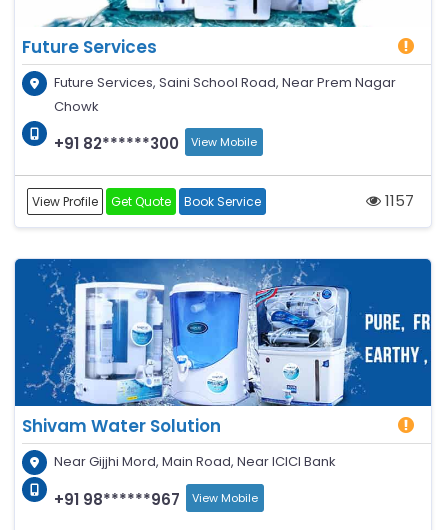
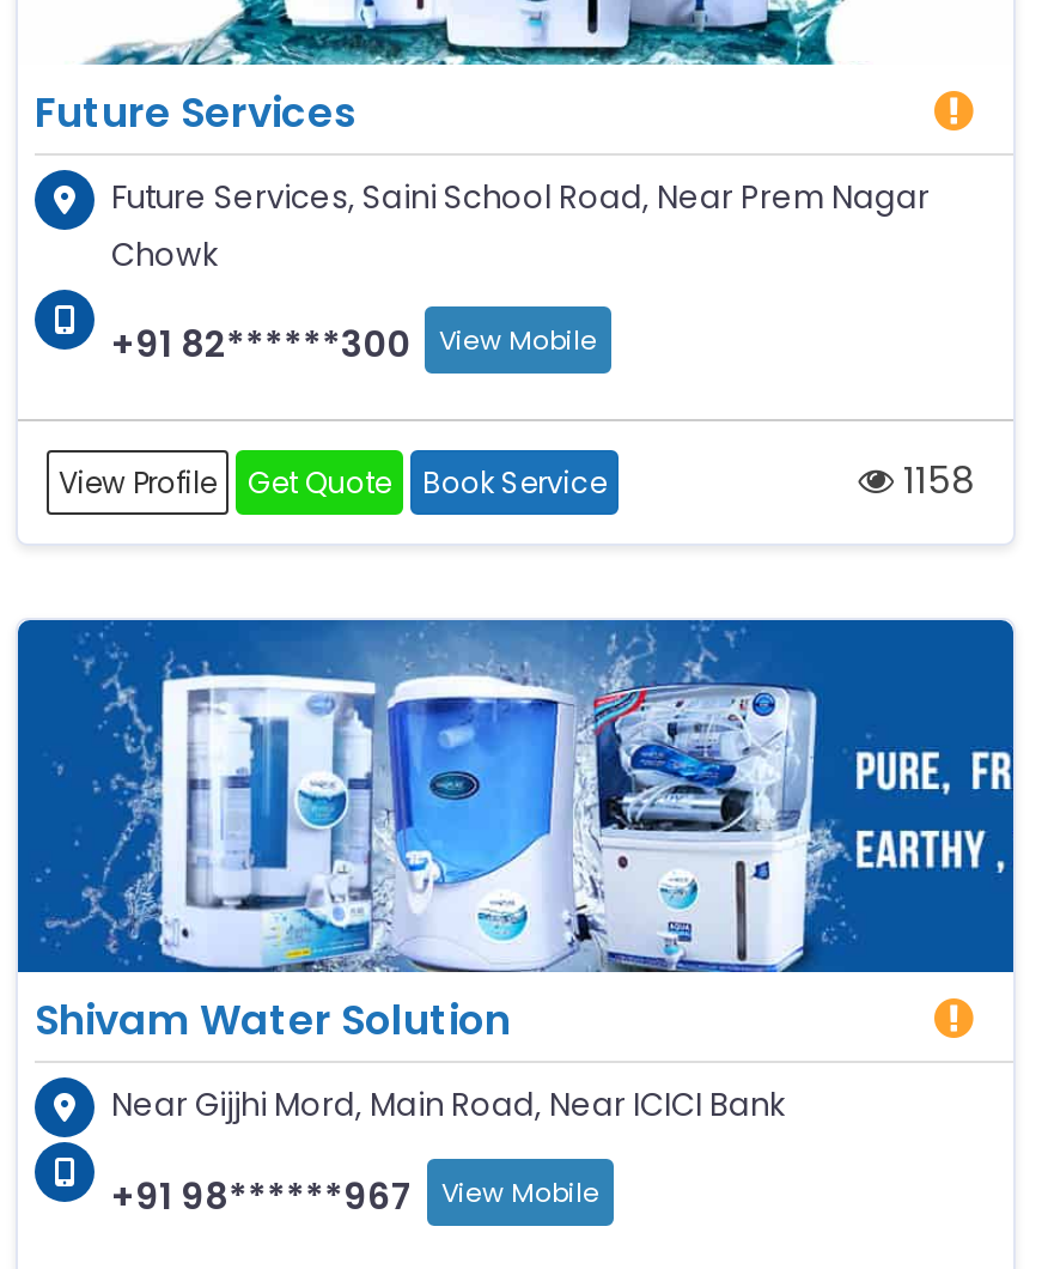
- 1157
+ 1158
